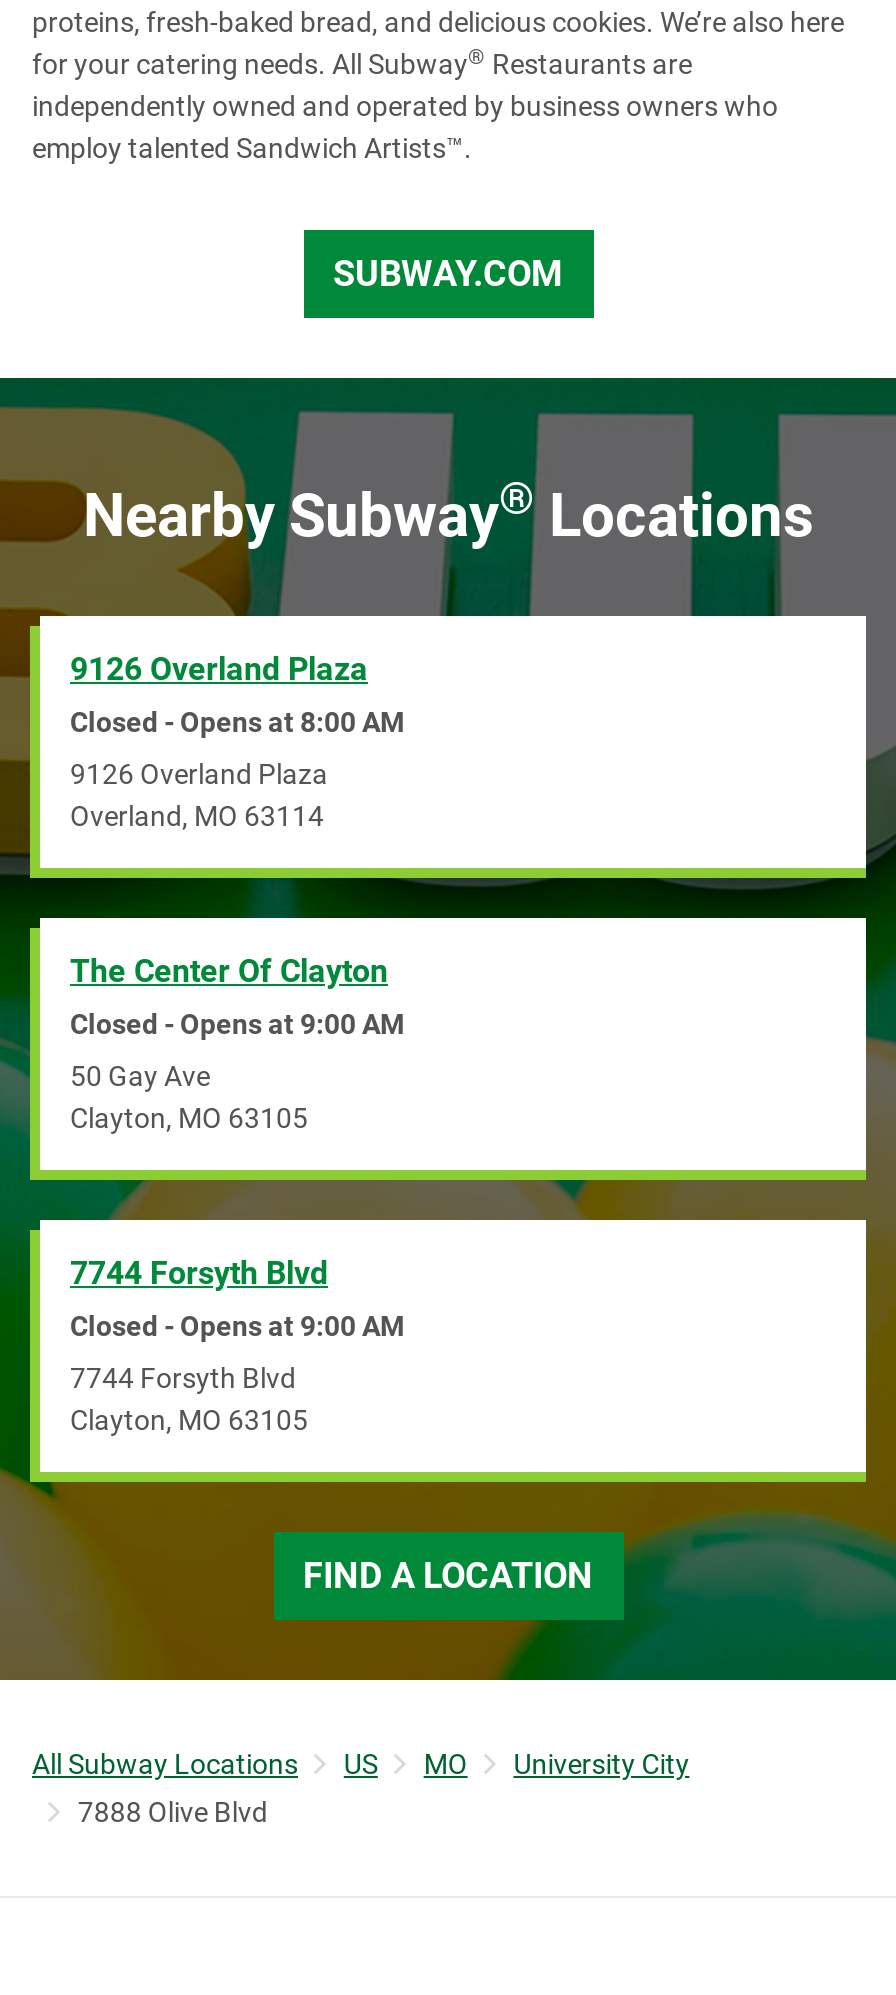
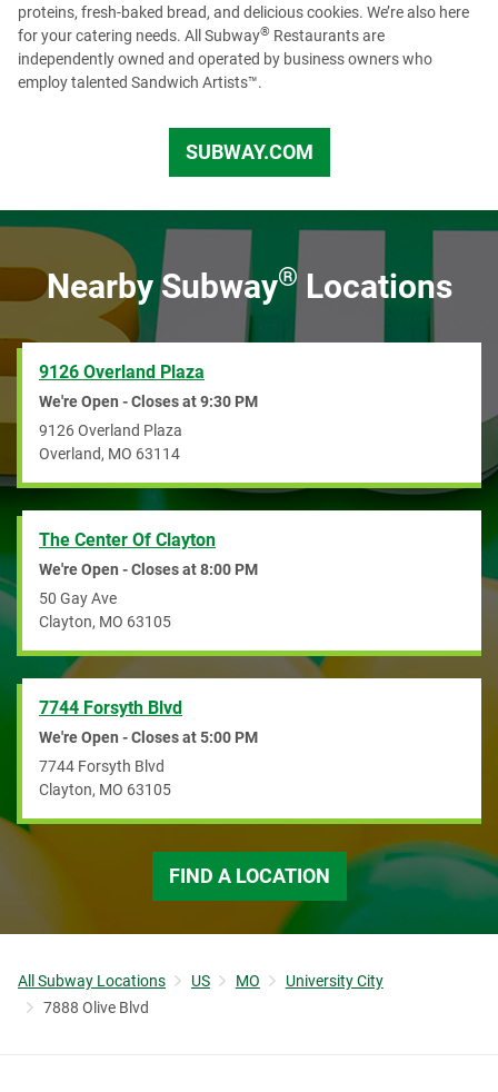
- Closed - Opens at 8:00 AM
+ We're Open - Closes at 9:30 PM

- Closed - Opens at 9:00 AM
+ We're Open - Closes at 8:00 PM

- Closed - Opens at 9:00 AM
+ We're Open - Closes at 5:00 PM
